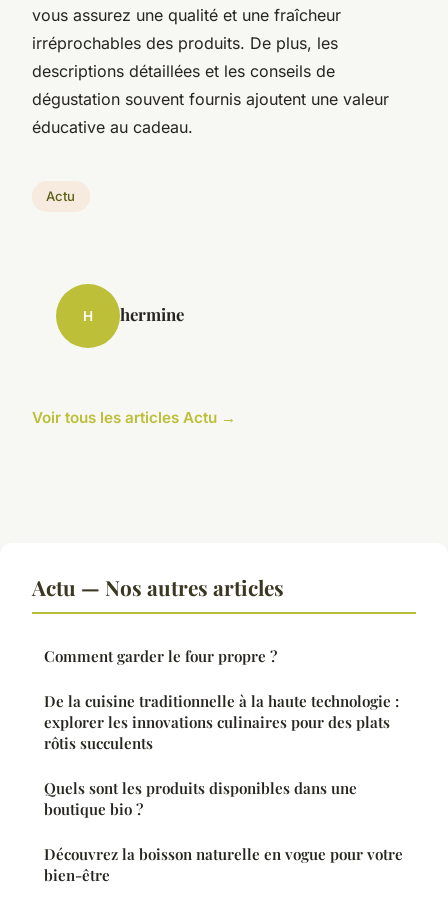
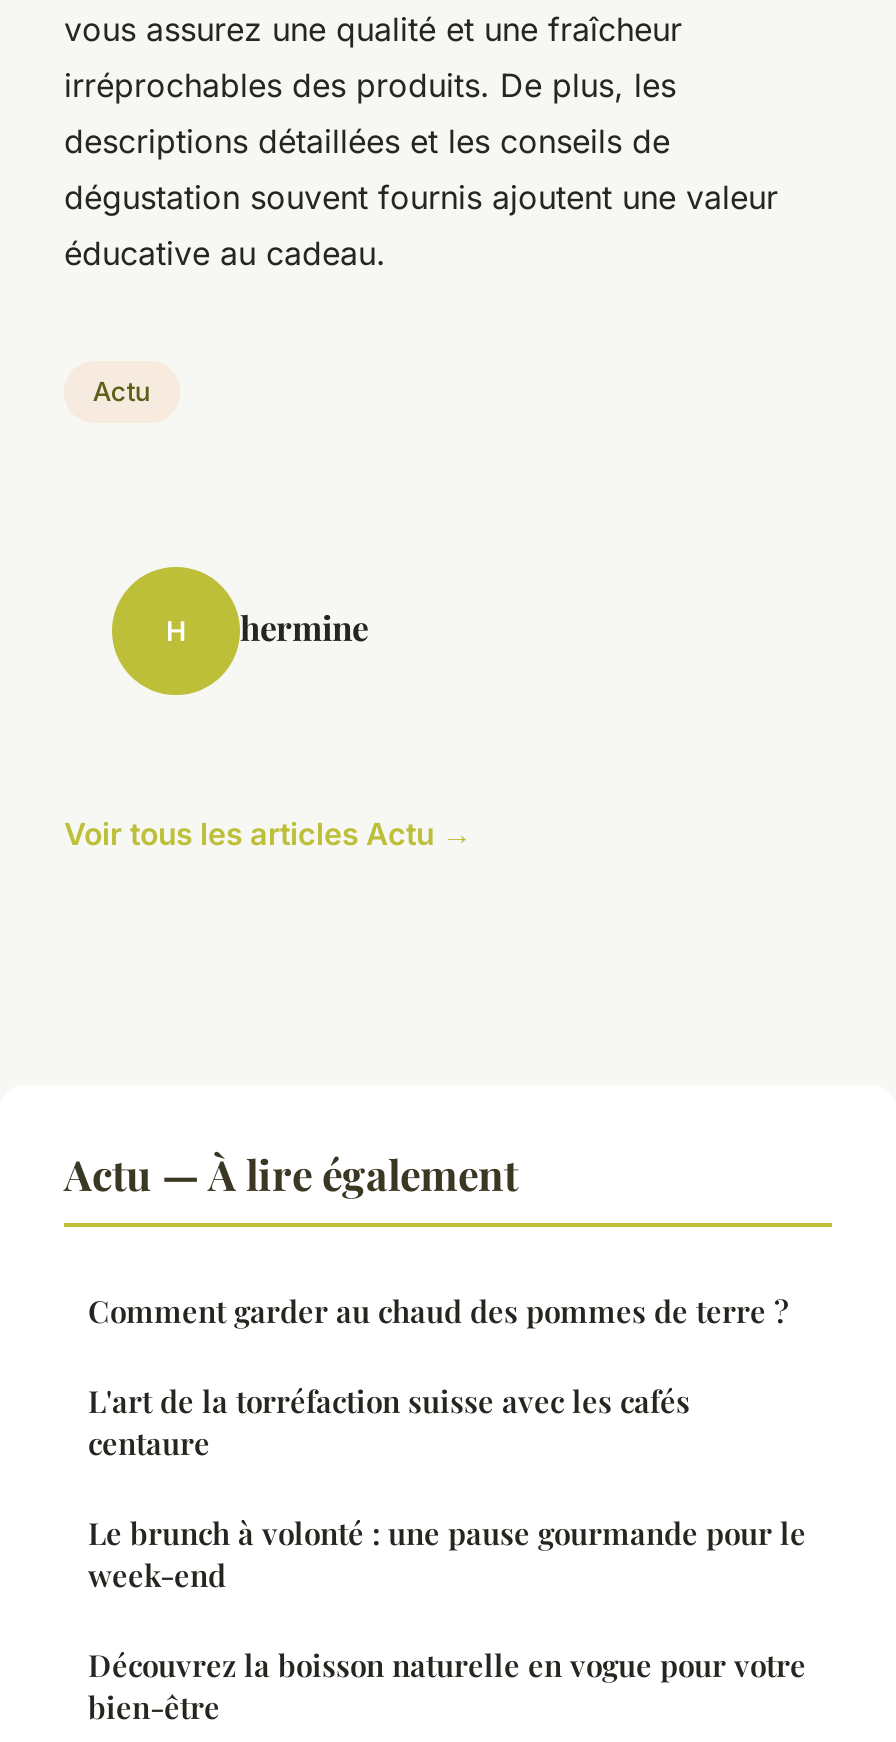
- Actu — Nos autres articles
+ Actu — À lire également

- Comment garder le four propre ?
+ Comment garder au chaud des pommes de terre ?

- De la cuisine traditionnelle à la haute technologie :
- explorer les innovations culinaires pour des plats
- rôtis succulents
+ L'art de la torréfaction suisse avec les cafés
+ centaure

- Quels sont les produits disponibles dans une
- boutique bio ?
+ Le brunch à volonté : une pause gourmande pour le
+ week-end
